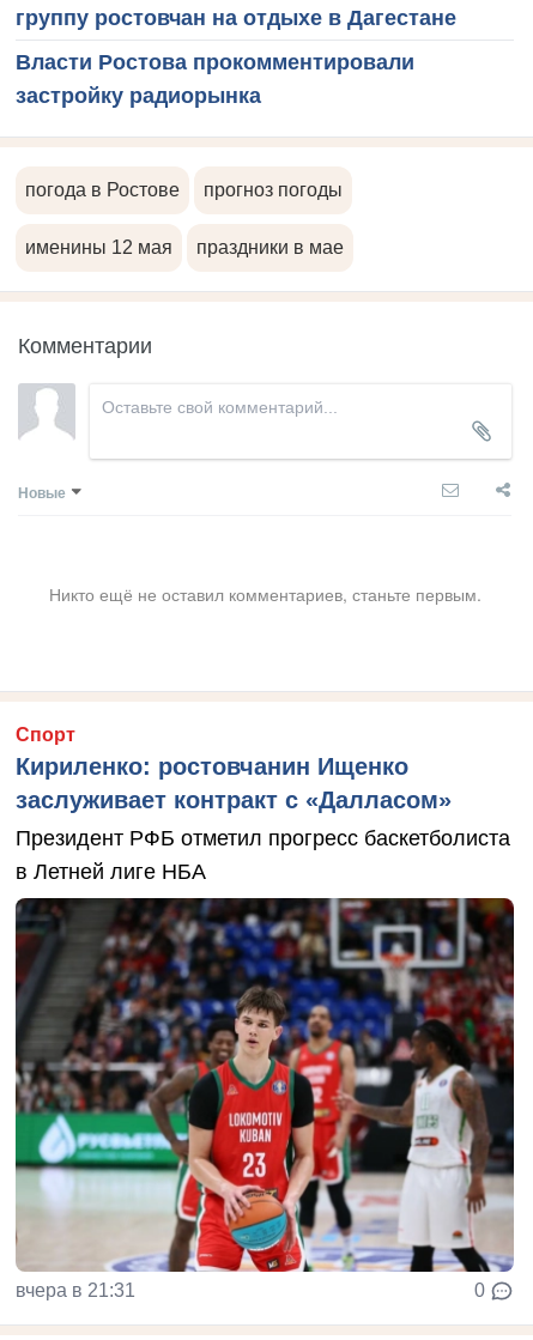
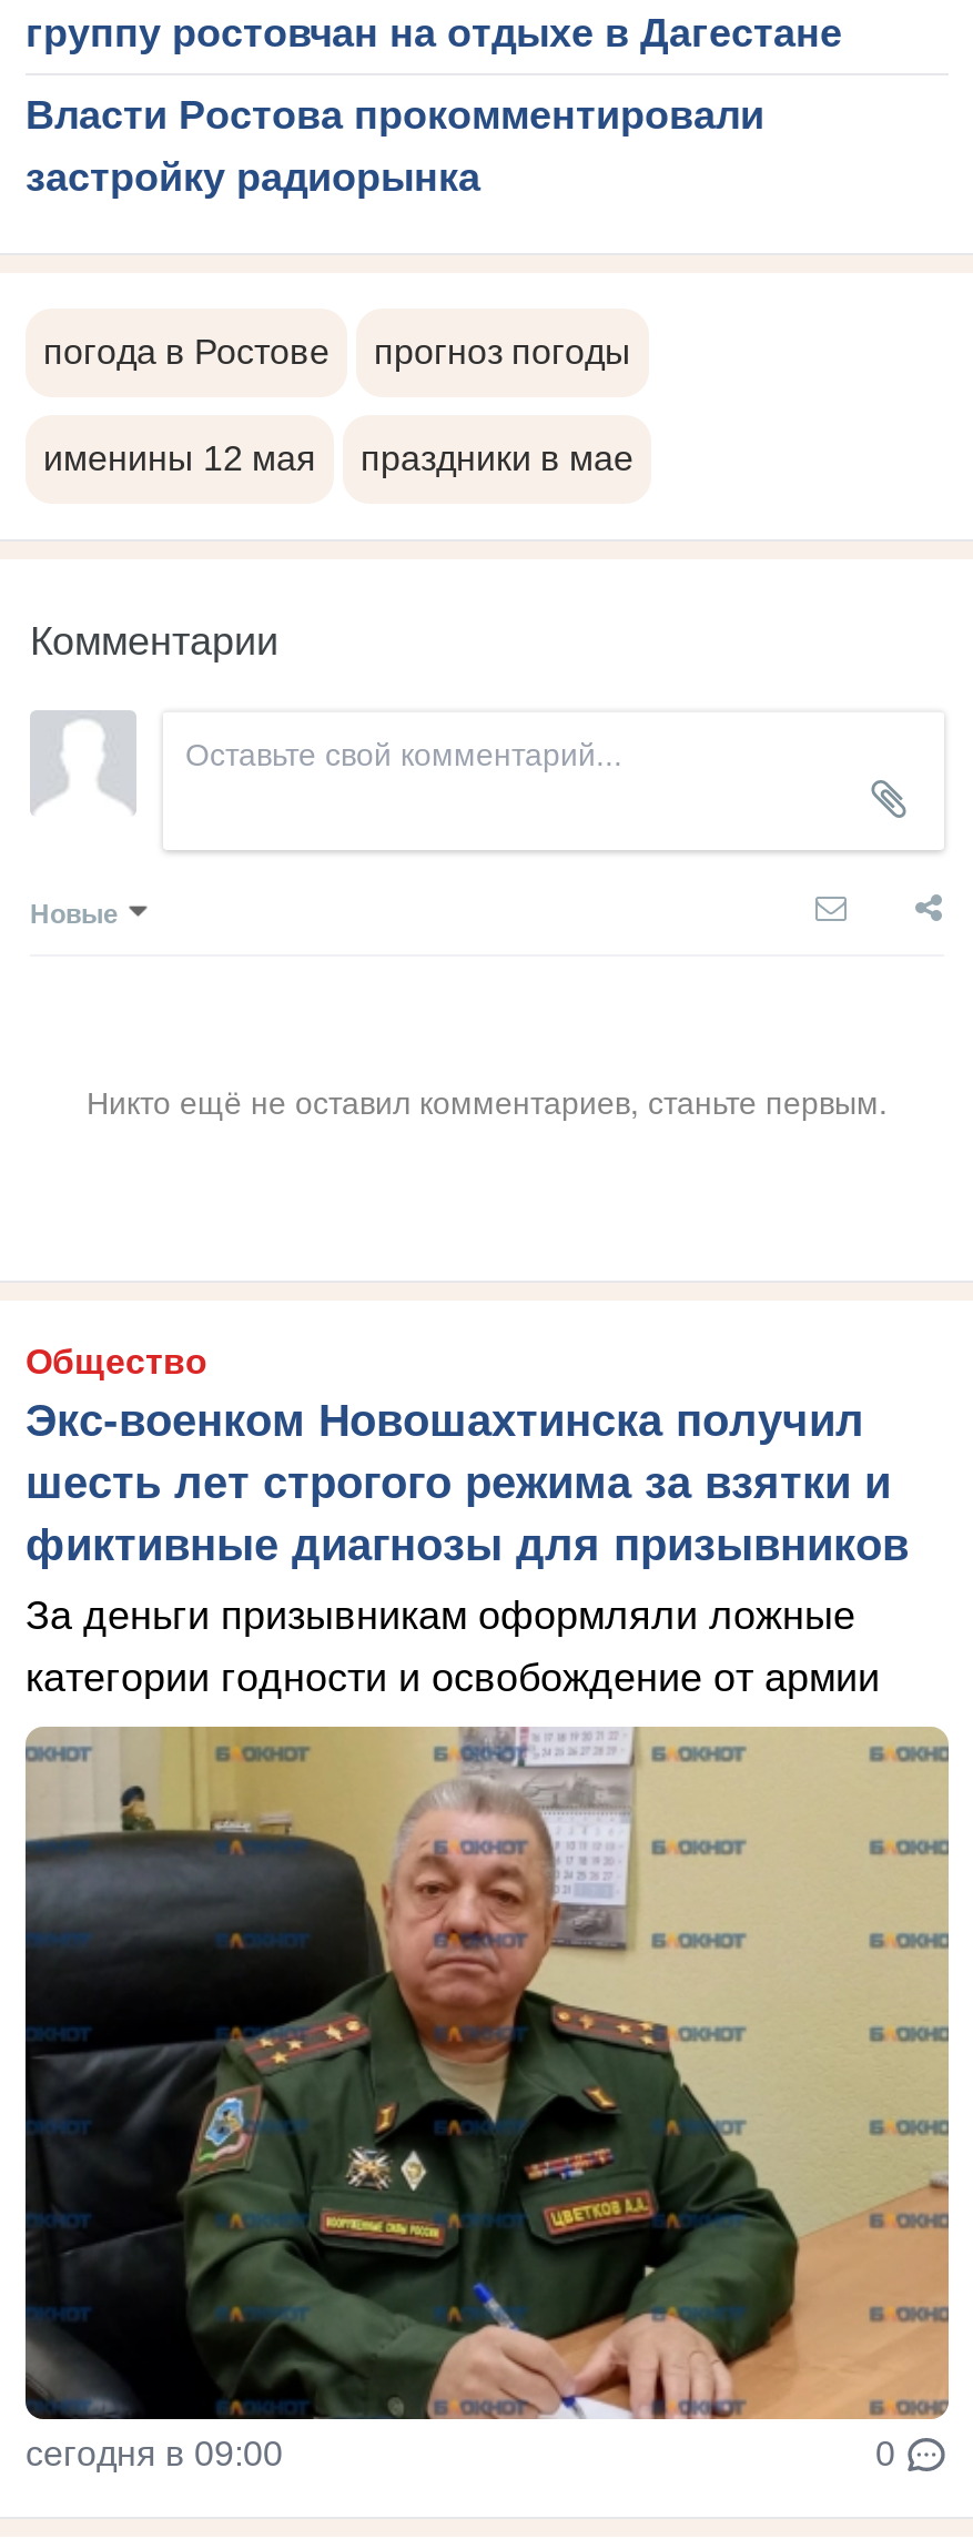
- Спорт
- Кириленко: ростовчанин Ищенко
- заслуживает контракт с «Далласом»
+ Общество
+ Экс-военком Новошахтинска получил
+ шесть лет строгого режима за взятки и
+ фиктивные диагнозы для призывников

- Президент РФБ отметил прогресс баскетболиста
- в Летней лиге НБА
+ За деньги призывникам оформляли ложные
+ категории годности и освобождение от армии

- [image]
- вчера в 21:31
+ [image]
+ сегодня в 09:00
